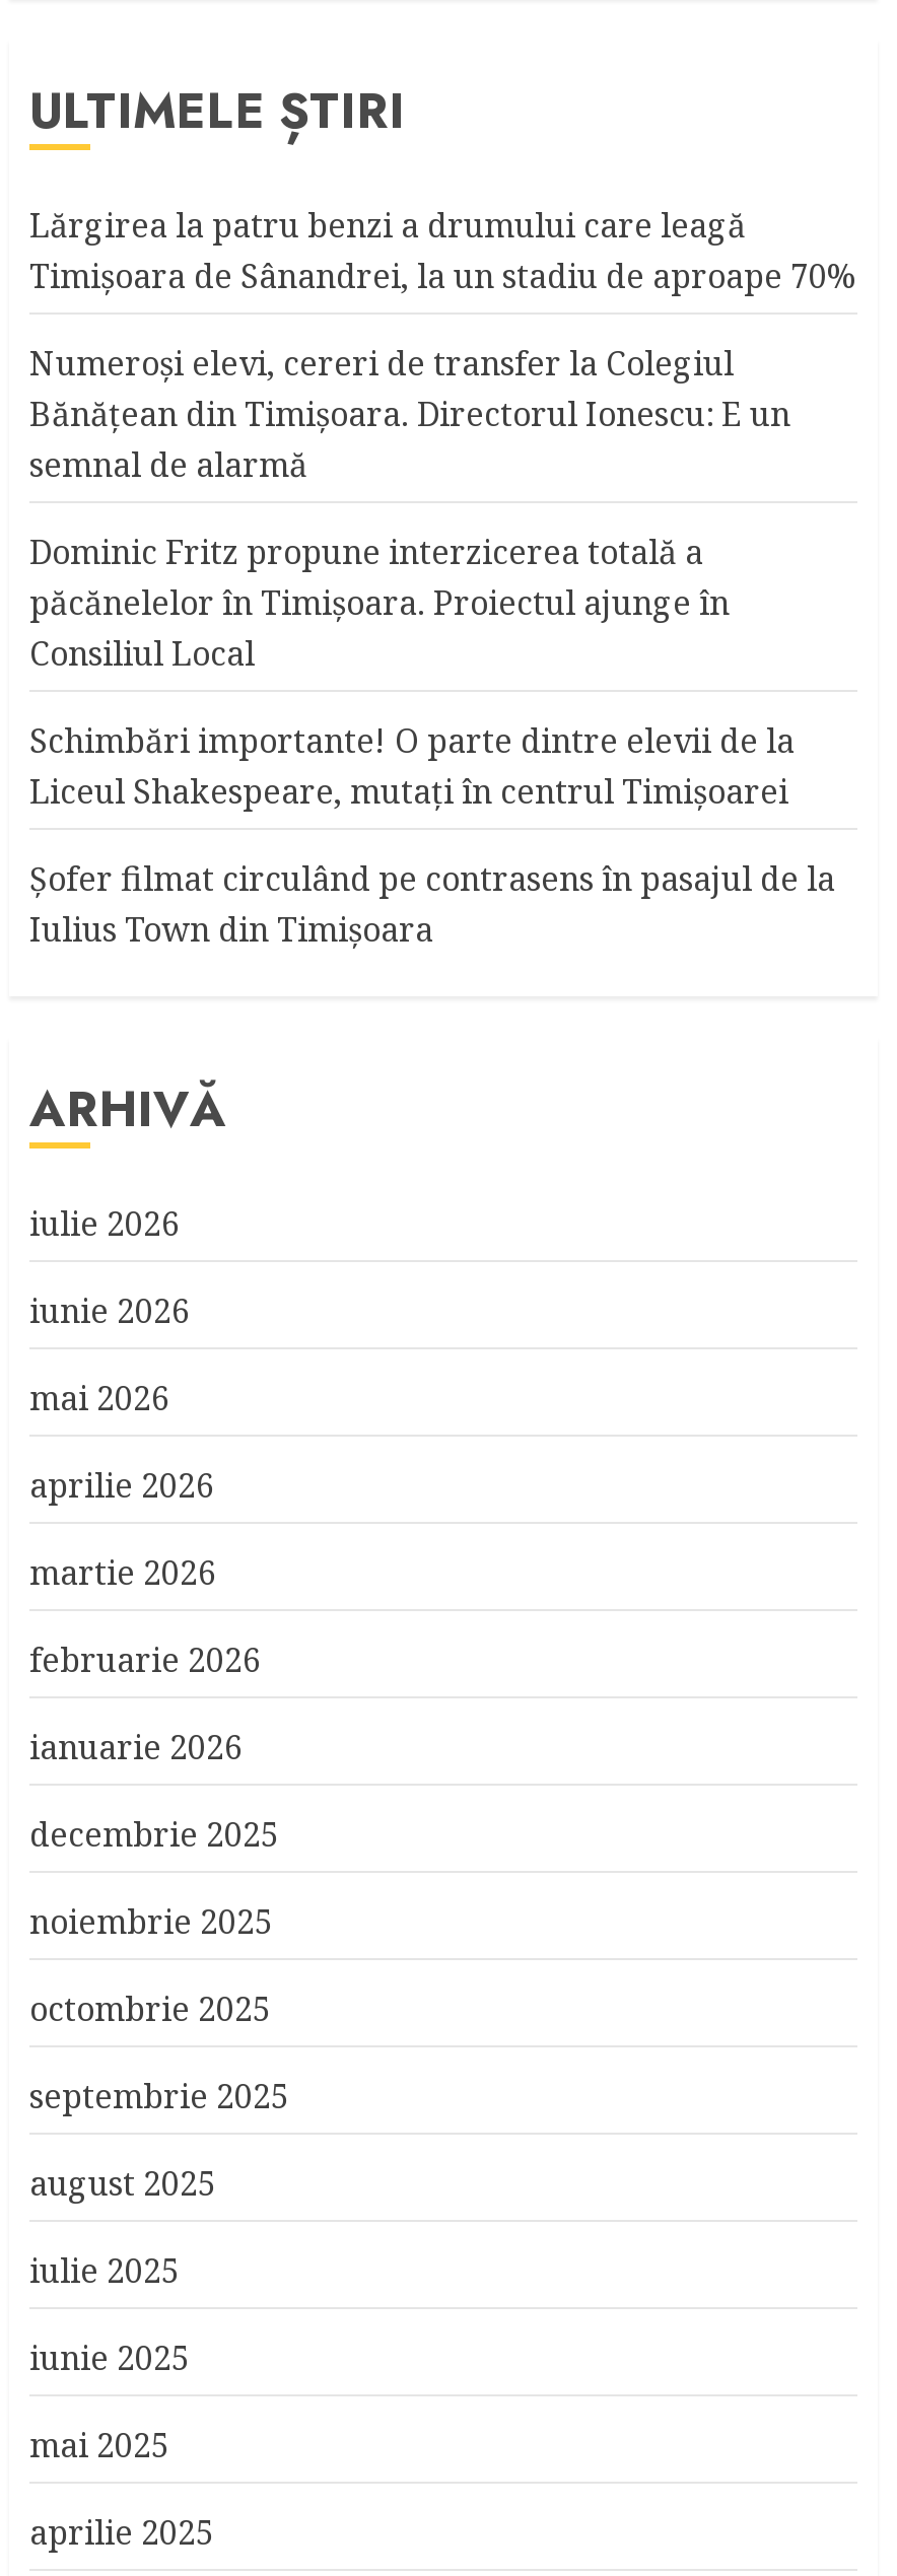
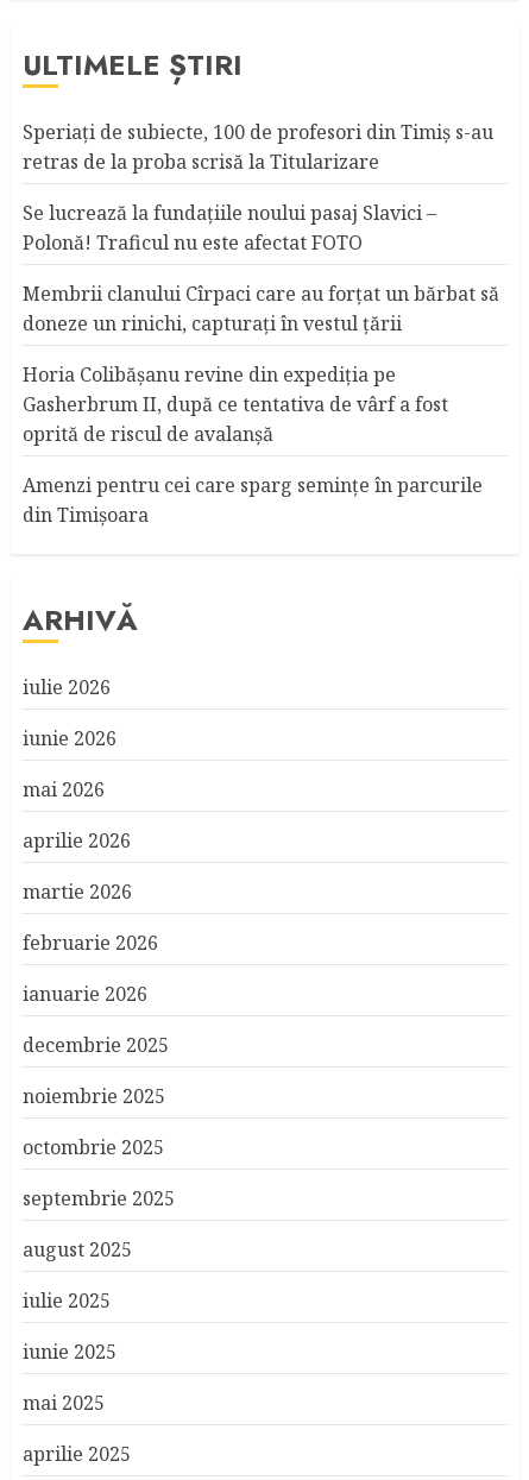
- Lărgirea la patru benzi a drumului care leagă
- Timișoara de Sânandrei, la un stadiu de aproape 70%
+ Speriaţi de subiecte, 100 de profesori din Timiş s-au
+ retras de la proba scrisă la Titularizare

- Numeroşi elevi, cereri de transfer la Colegiul
- Bănăţean din Timişoara. Directorul Ionescu: E un
- semnal de alarmă
+ Se lucrează la fundaţiile noului pasaj Slavici –
+ Polonă! Traficul nu este afectat FOTO

- Dominic Fritz propune interzicerea totală a
- păcănelelor în Timișoara. Proiectul ajunge în
- Consiliul Local
+ Membrii clanului Cîrpaci care au forţat un bărbat să
+ doneze un rinichi, capturaţi în vestul ţării

- Schimbări importante! O parte dintre elevii de la
- Liceul Shakespeare, mutaţi în centrul Timişoarei
+ Horia Colibășanu revine din expediția pe
+ Gasherbrum II, după ce tentativa de vârf a fost
+ oprită de riscul de avalanșă

- Șofer filmat circulând pe contrasens în pasajul de la
- Iulius Town din Timișoara
+ Amenzi pentru cei care sparg seminţe în parcurile
+ din Timişoara
